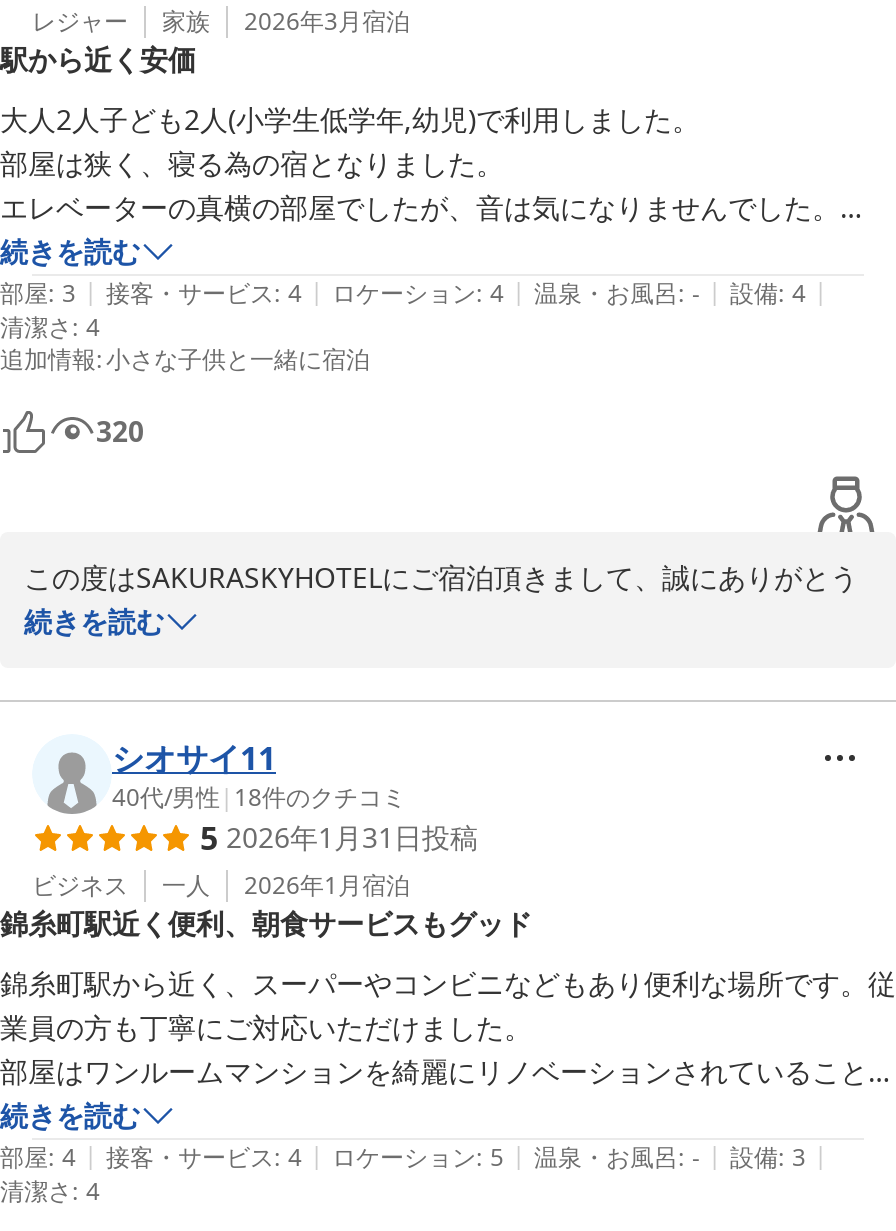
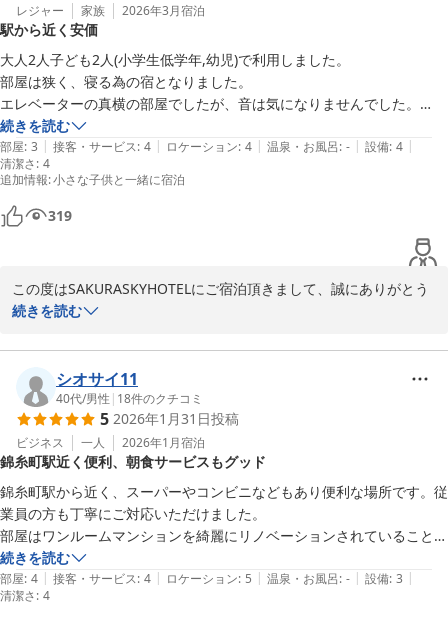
- 320
+ 319
